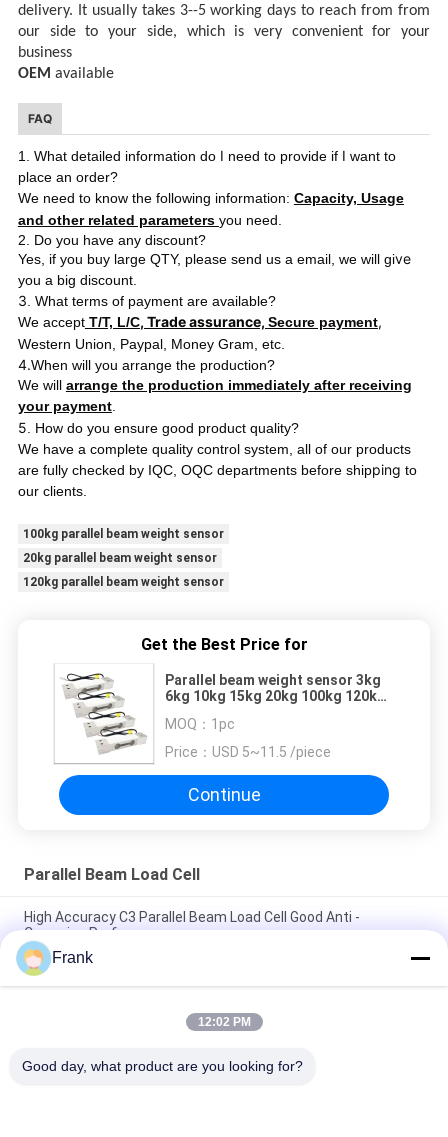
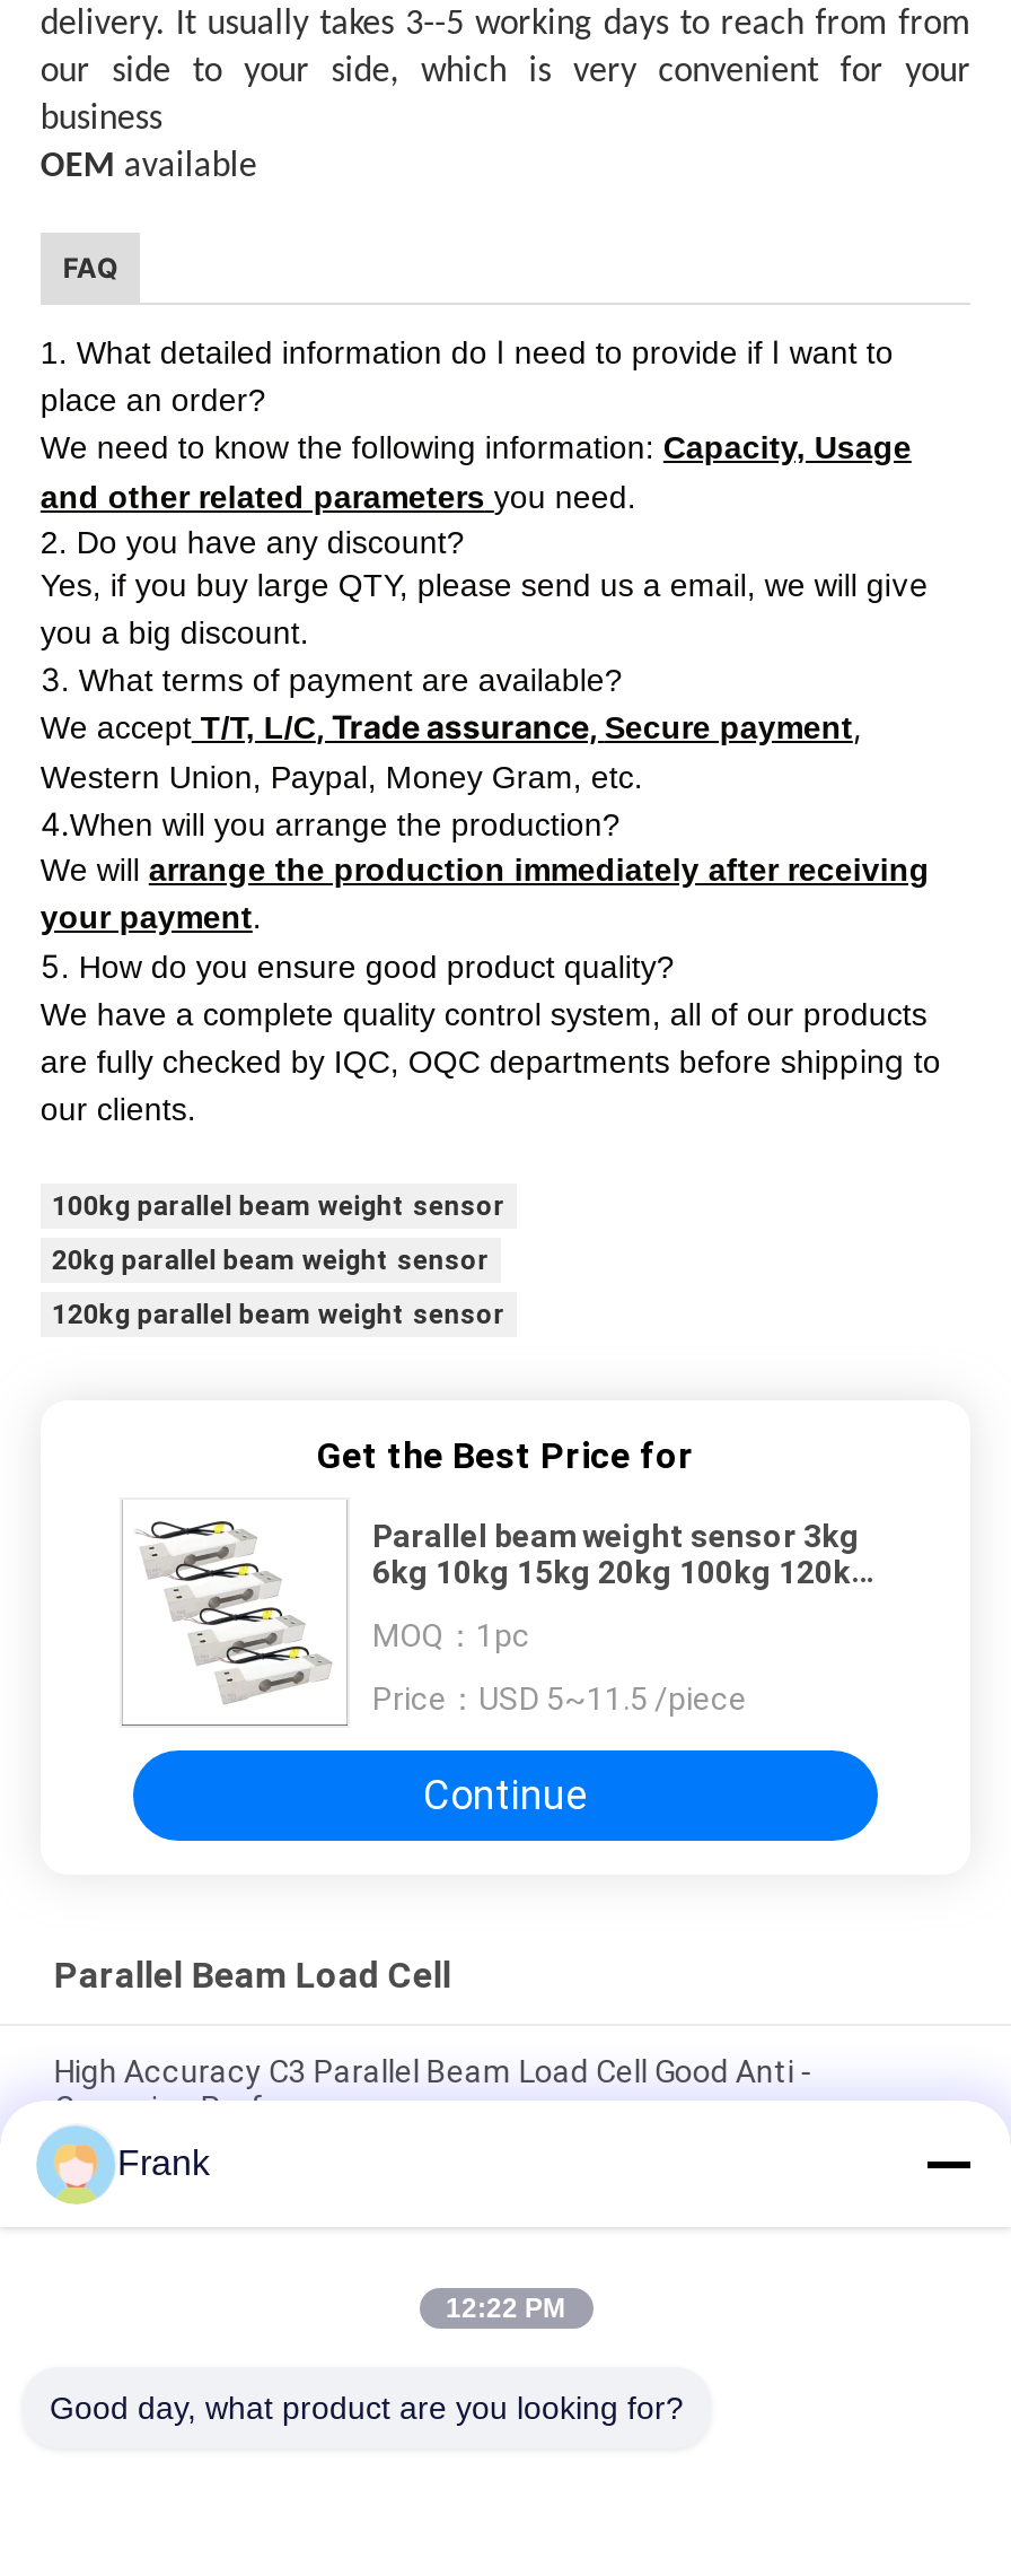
- 12:02 PM
+ 12:22 PM
